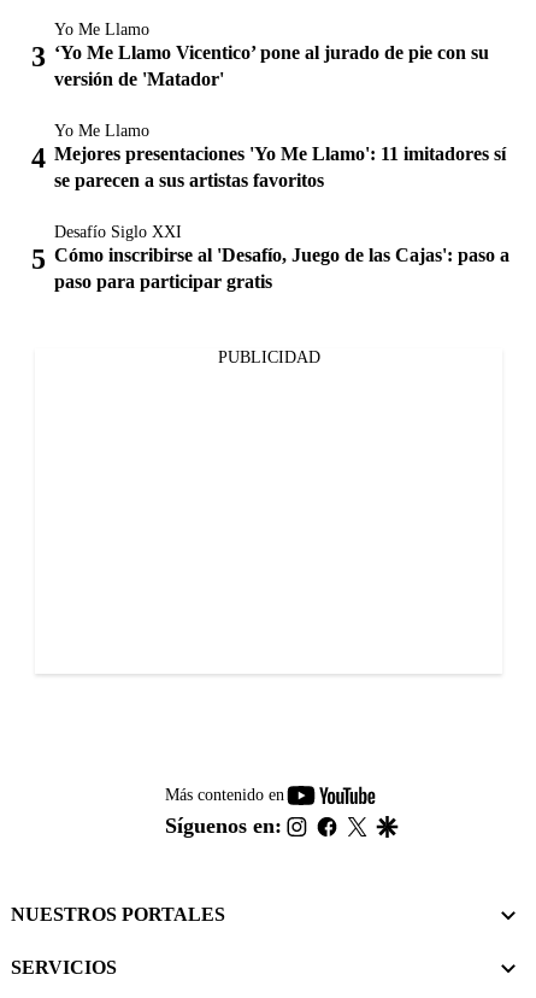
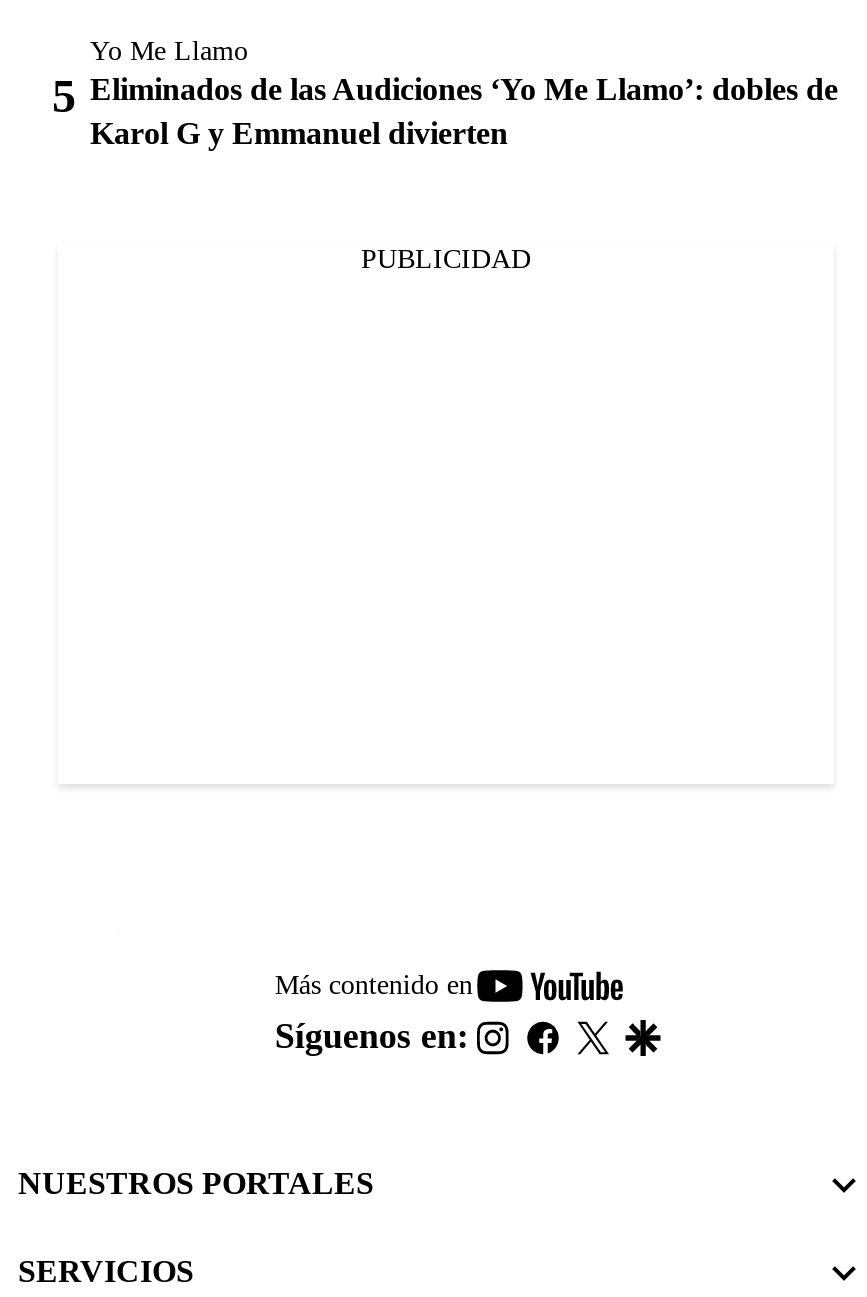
- ‘Yo Me Llamo Vicentico’ pone al jurado de pie con su
- versión de 'Matador'
- Yo Me Llamo
- Mejores presentaciones 'Yo Me Llamo': 11 imitadores sí
- se parecen a sus artistas favoritos
- Desafío Siglo XXI
- Cómo inscribirse al 'Desafío, Juego de las Cajas': paso a
- paso para participar gratis
+ Eliminados de las Audiciones ‘Yo Me Llamo’: dobles de
+ Karol G y Emmanuel divierten
